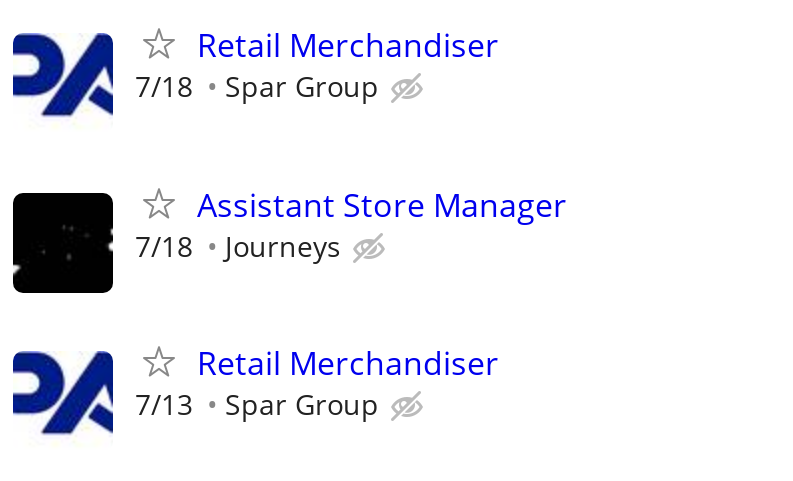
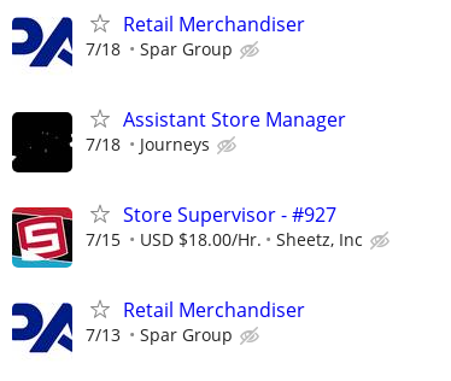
+ [image]
+ Store Supervisor - #927
+ 7/15
+ USD $18.00/Hr.
+ Sheetz, Inc
